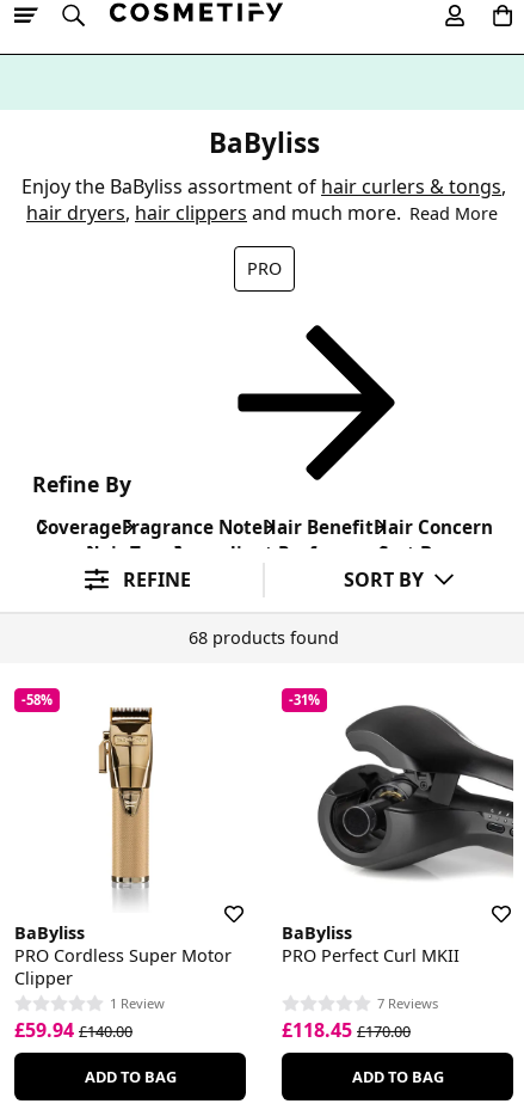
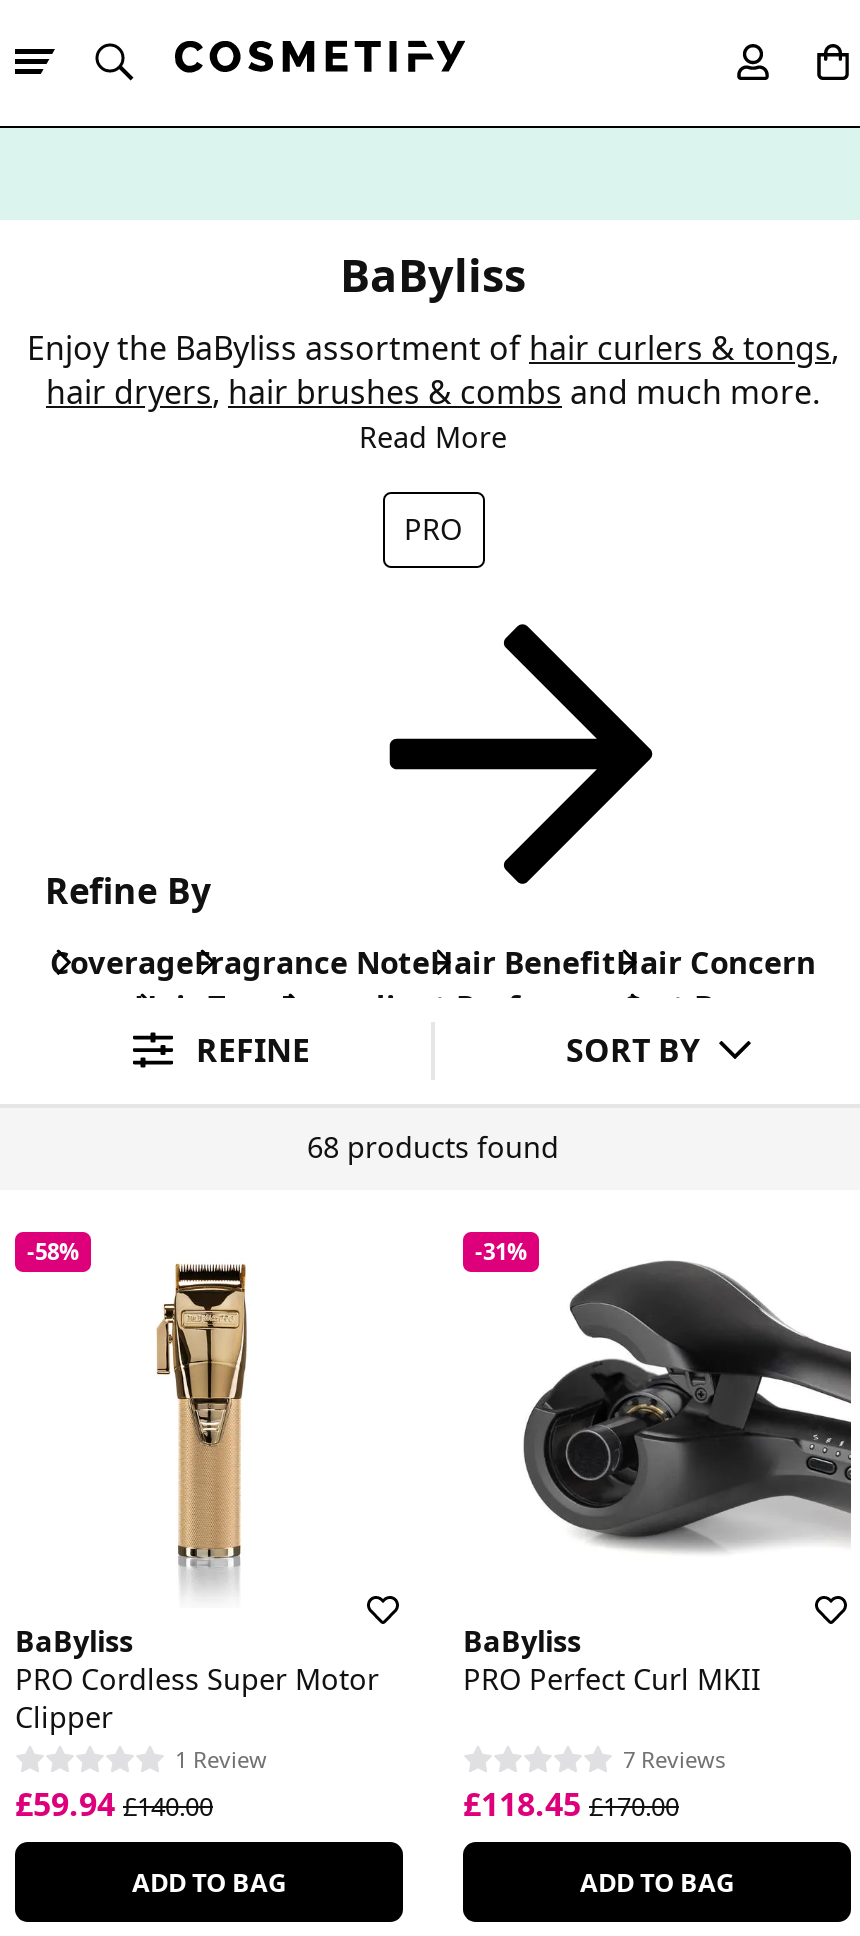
- hair dryers, hair clippers and much more. Read More
+ hair dryers, hair brushes & combs and much more.
+ Read More
